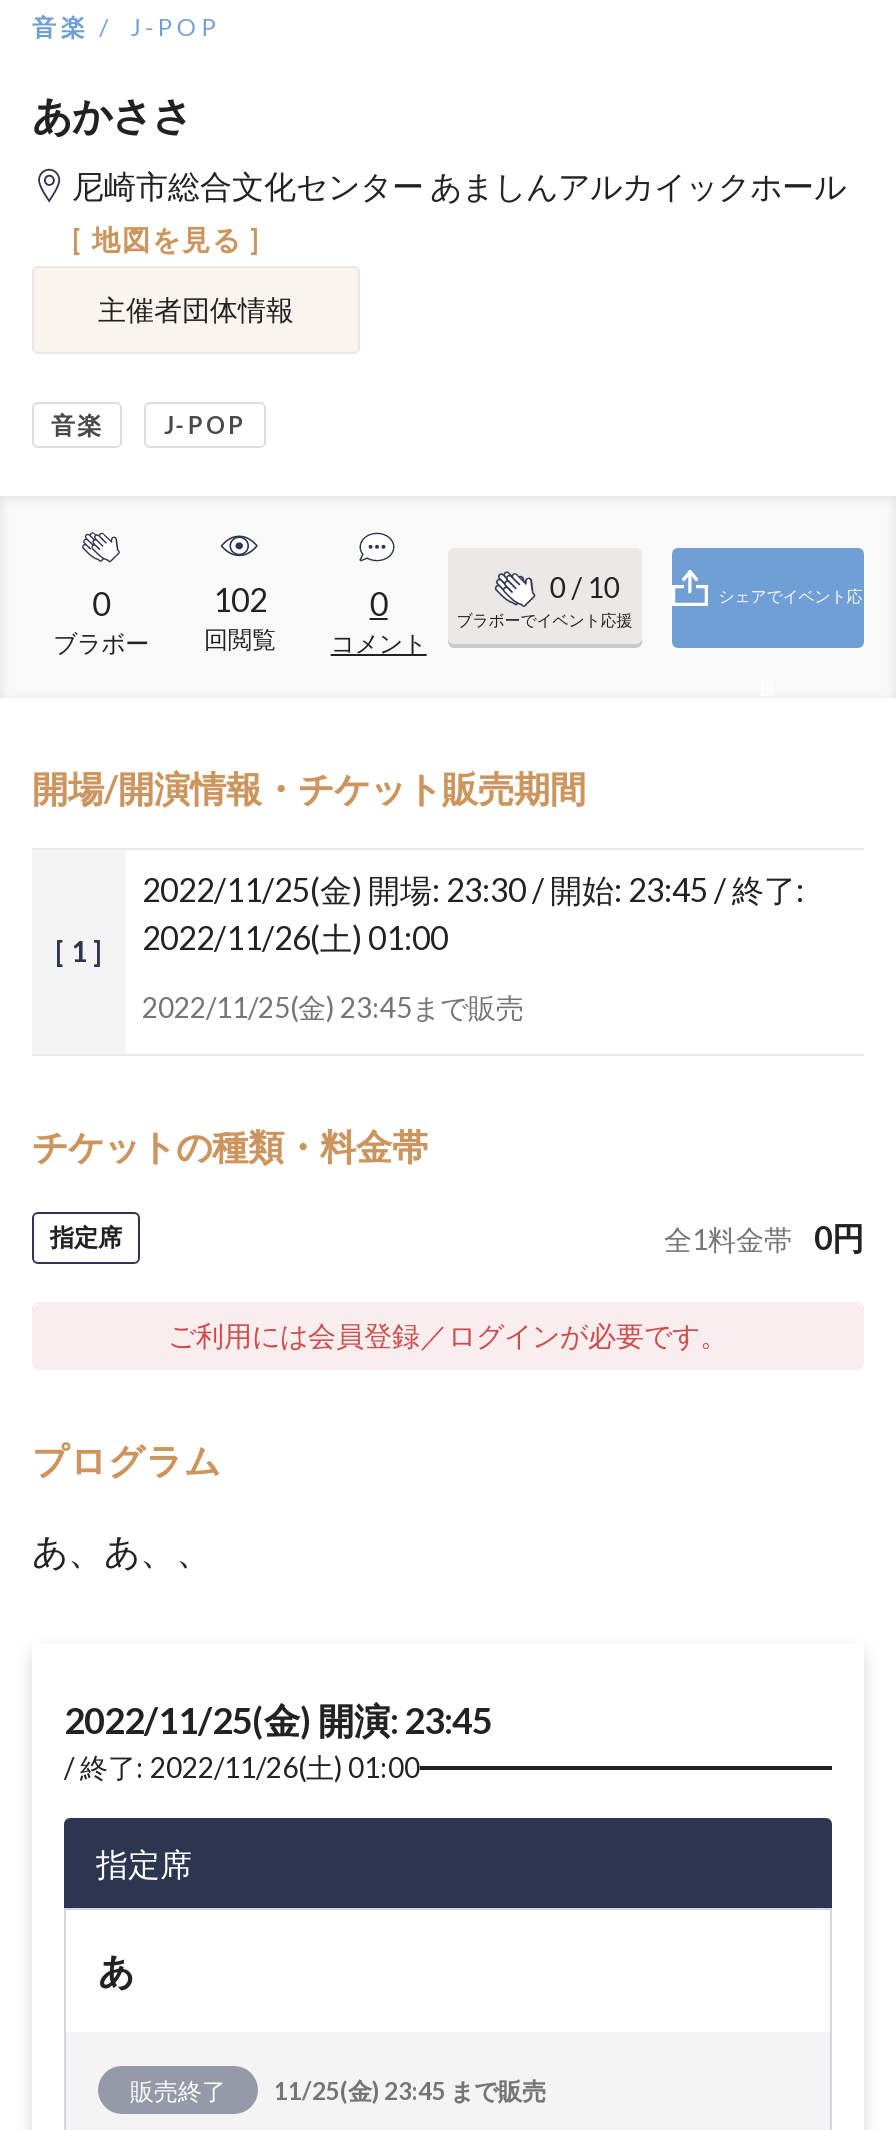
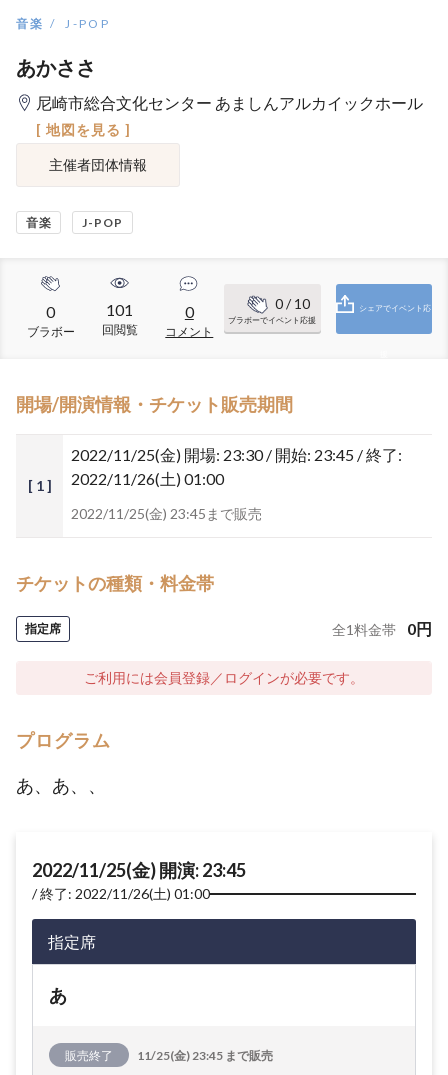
- 102
+ 101
